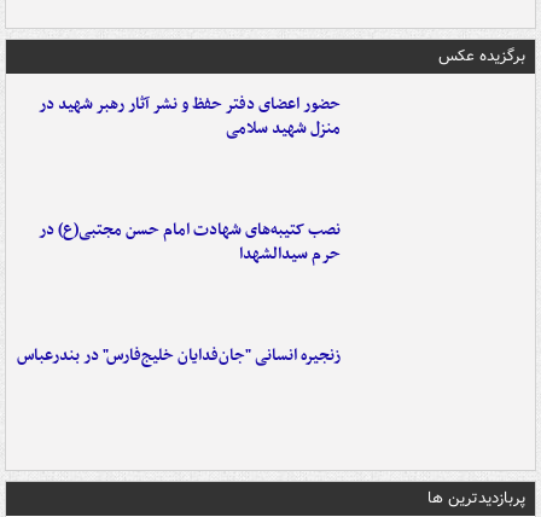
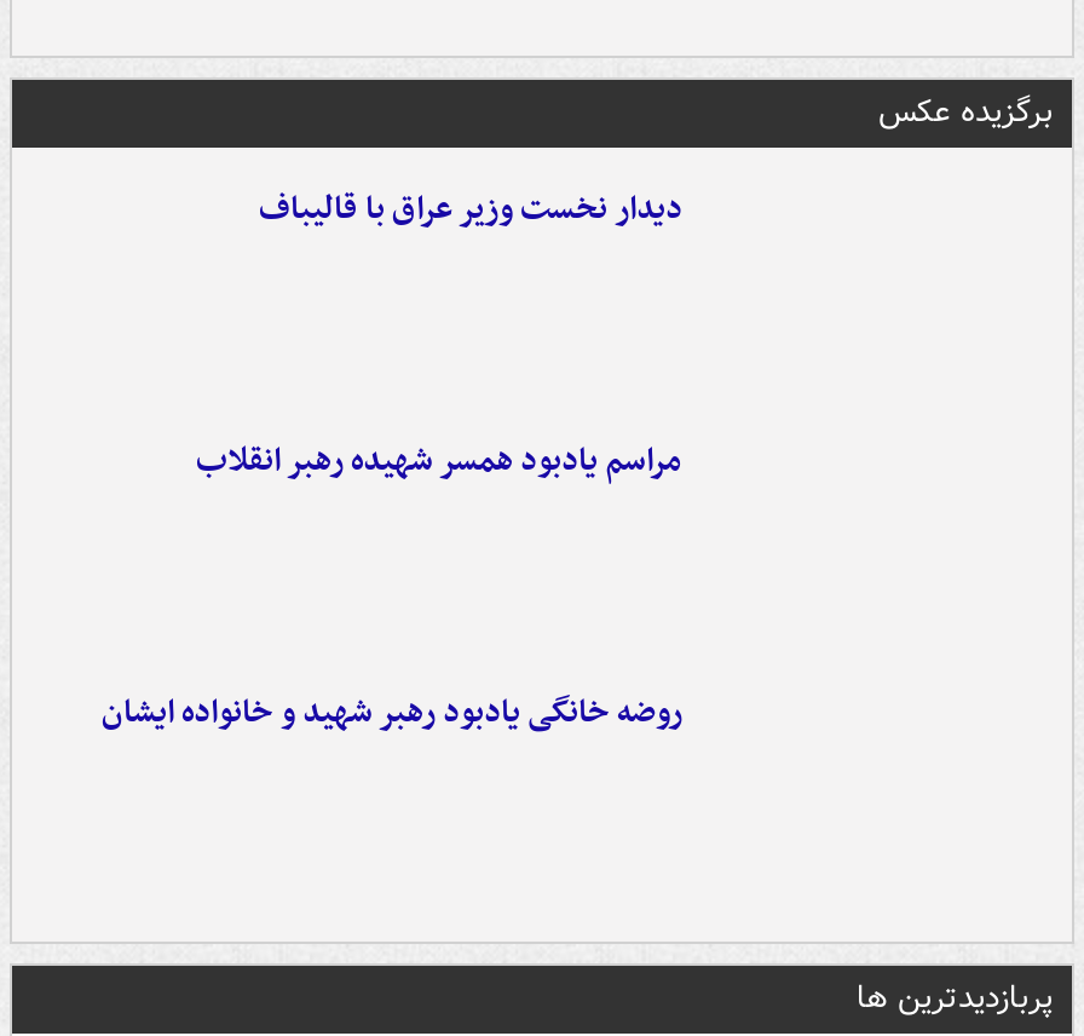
- حضور اعضای دفتر حفظ و نشر آثار رهبر شهید در
- منزل شهید سلامی
+ دیدار نخست وزیر عراق با قالیباف

- نصب کتیبه‌های شهادت امام حسن مجتبی(ع) در
- حرم سیدالشهدا
+ مراسم یادبود همسر شهیده رهبر انقلاب

- زنجیره انسانی "جان‌فدایان خلیج‌فارس" در بندرعباس
+ روضه خانگی یادبود رهبر شهید و خانواده ایشان
